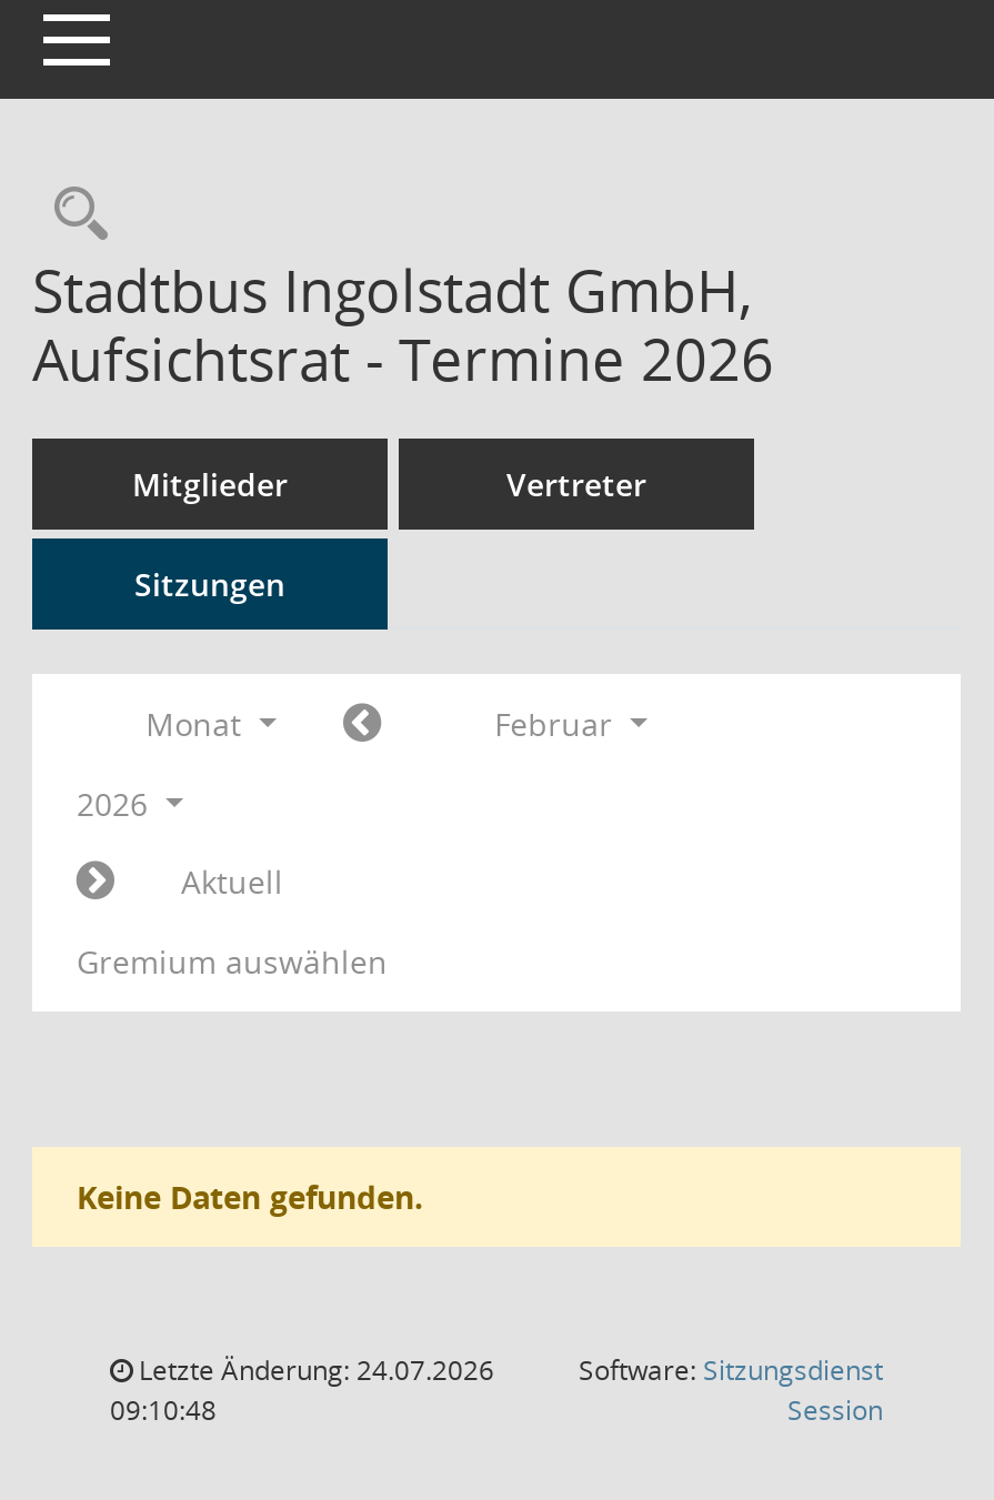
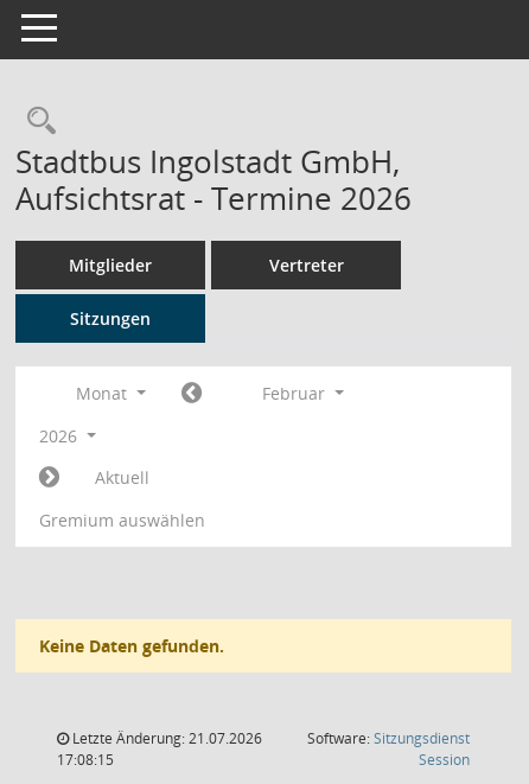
- Letzte Änderung: 24.07.2026
+ Letzte Änderung: 21.07.2026

- 09:10:48
+ 17:08:15
